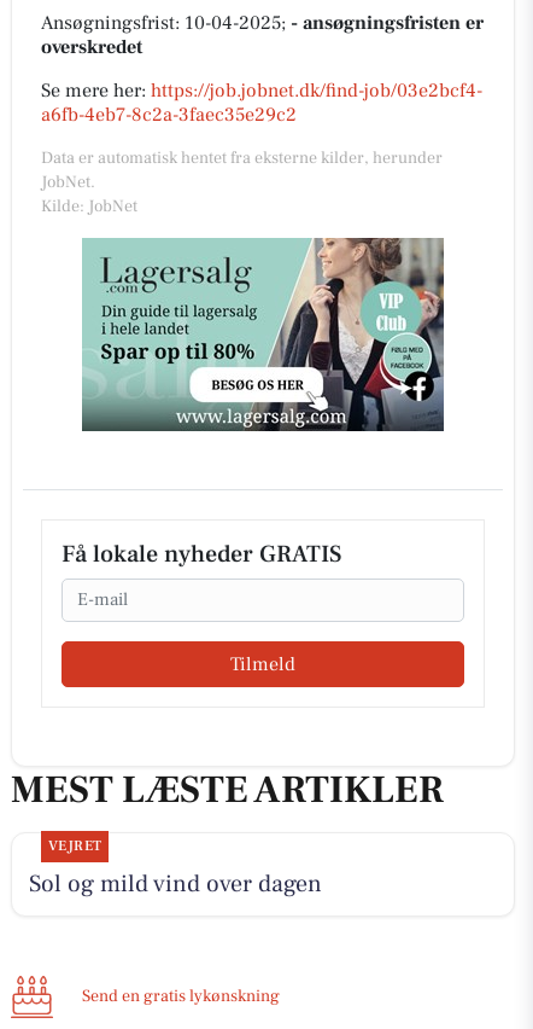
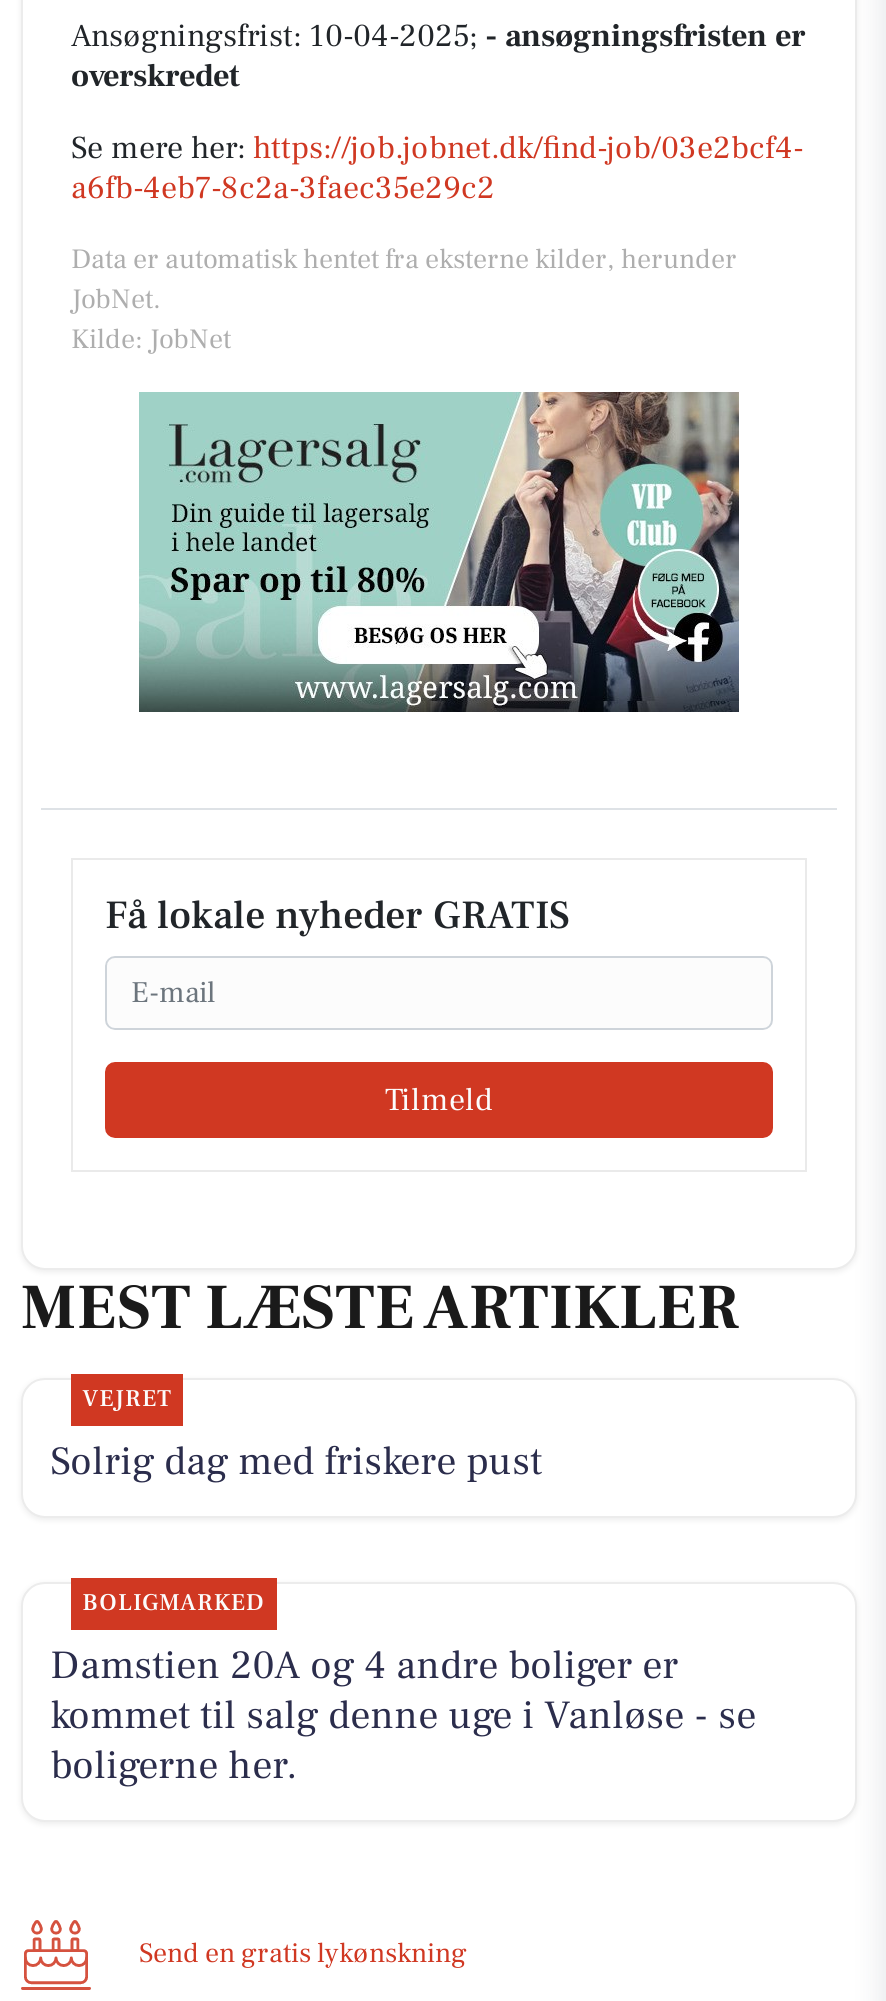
- Sol og mild vind over dagen
+ Solrig dag med friskere pust
+ BOLIGMARKED
+ Damstien 20A og 4 andre boliger er
+ kommet til salg denne uge i Vanløse - se
+ boligerne her.
